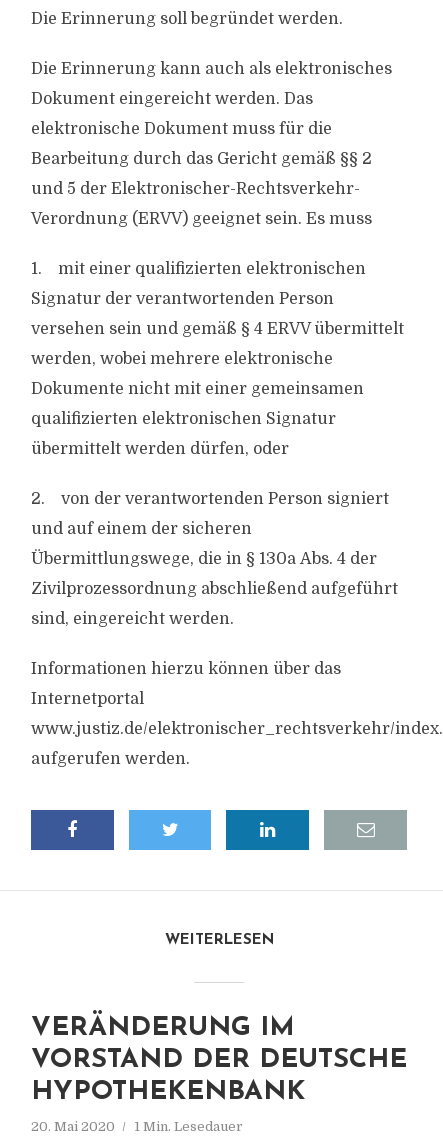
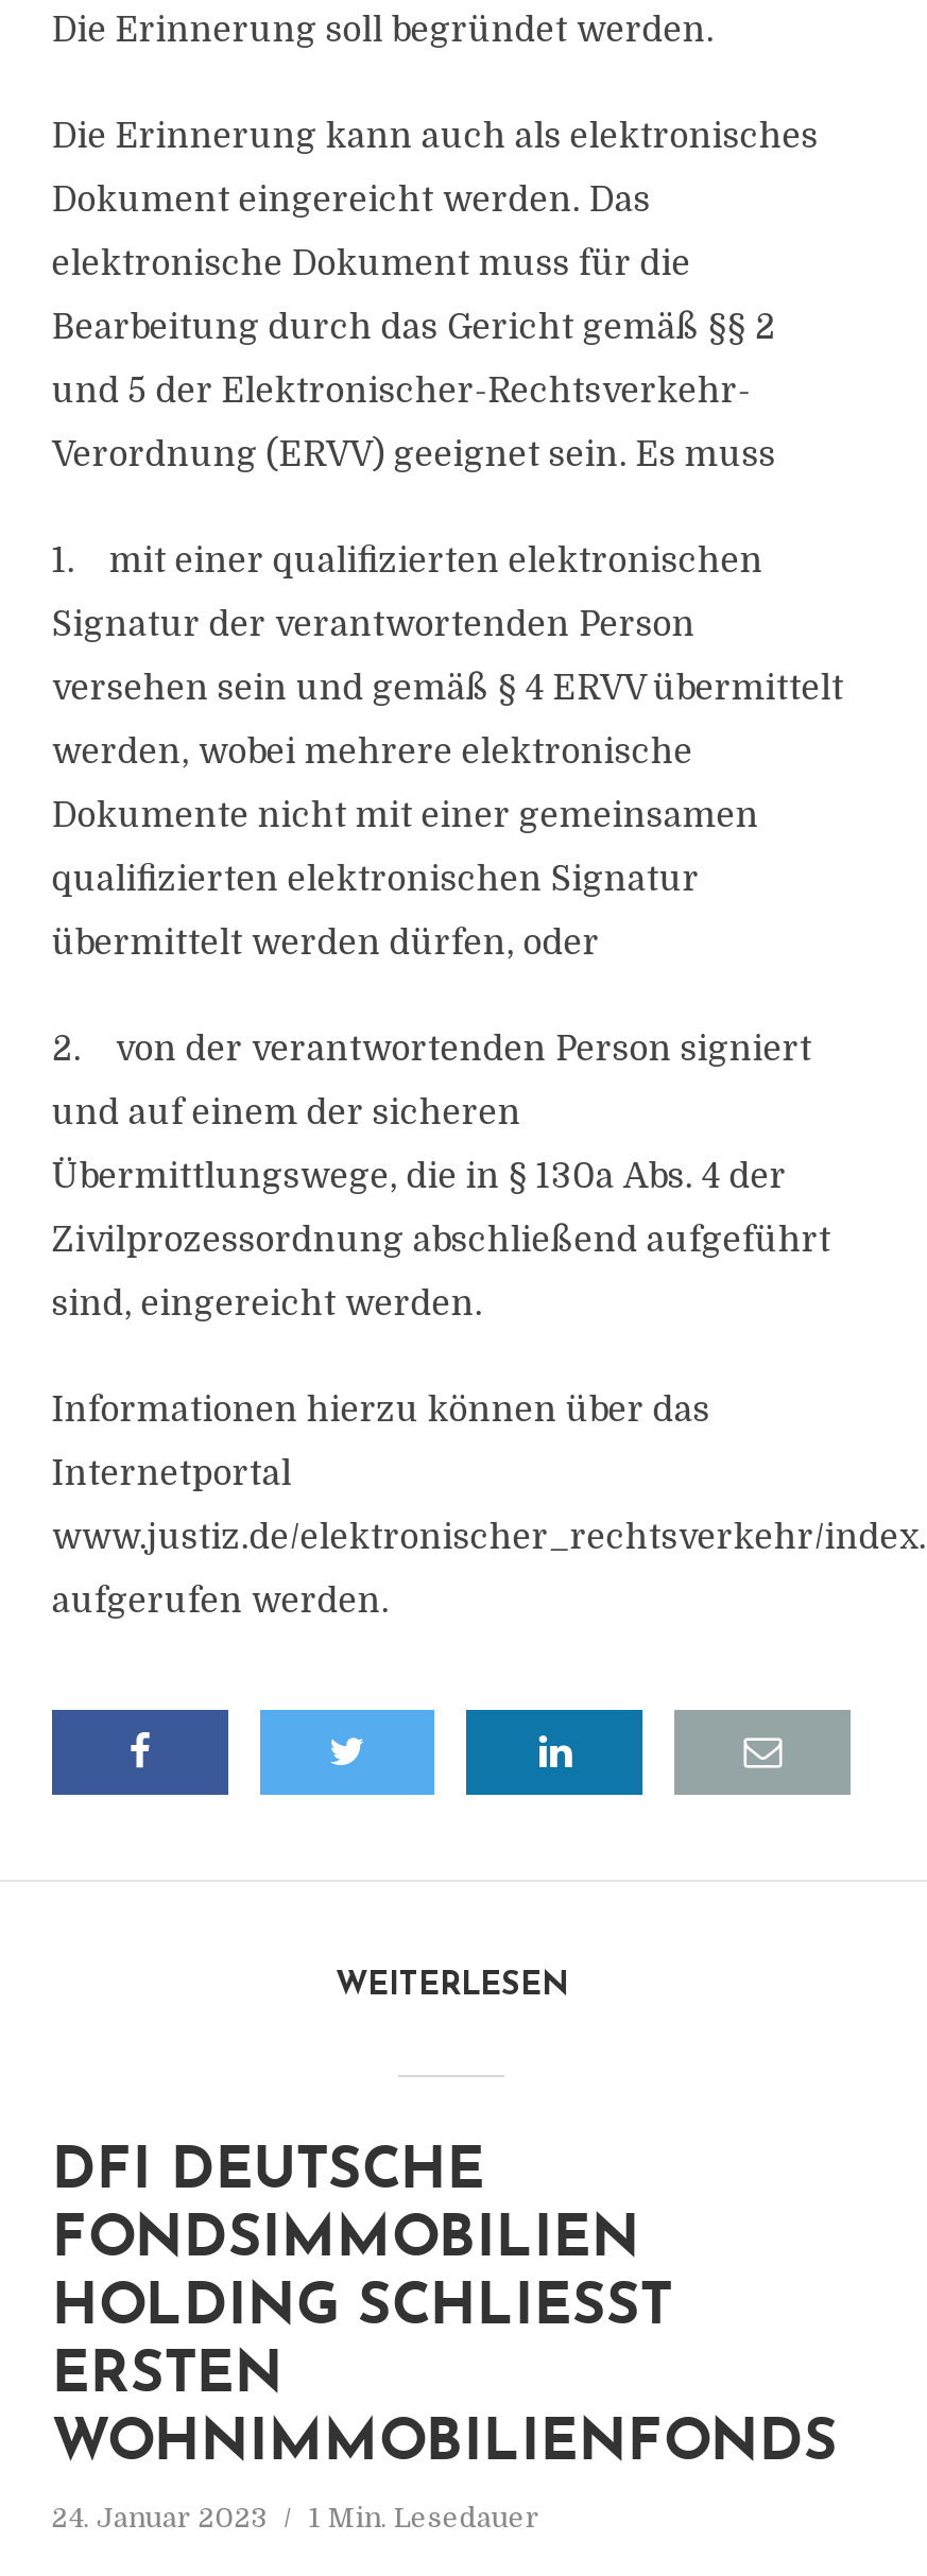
- VERÄNDERUNG IM
- VORSTAND DER DEUTSCHE
- HYPOTHEKENBANK
+ DFI DEUTSCHE
+ FONDSIMMOBILIEN
+ HOLDING SCHLIESST E
+ RSTEN W
+ OHNIMMOBILIENFONDS

- 20. Mai 2020 1 Min. Lesedauer
+ 24. Januar 2023 1 Min. Lesedauer
